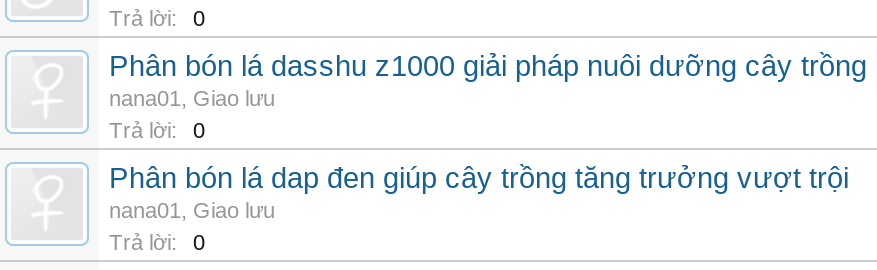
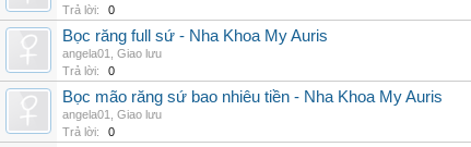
- Phân bón lá dasshu z1000 giải pháp nuôi dưỡng cây trồng
- nana01, Giao lưu
+ Bọc răng full sứ - Nha Khoa My Auris
+ angela01, Giao lưu

- Phân bón lá dap đen giúp cây trồng tăng trưởng vượt trội
- nana01, Giao lưu
+ Bọc mão răng sứ bao nhiêu tiền - Nha Khoa My Auris
+ angela01, Giao lưu
